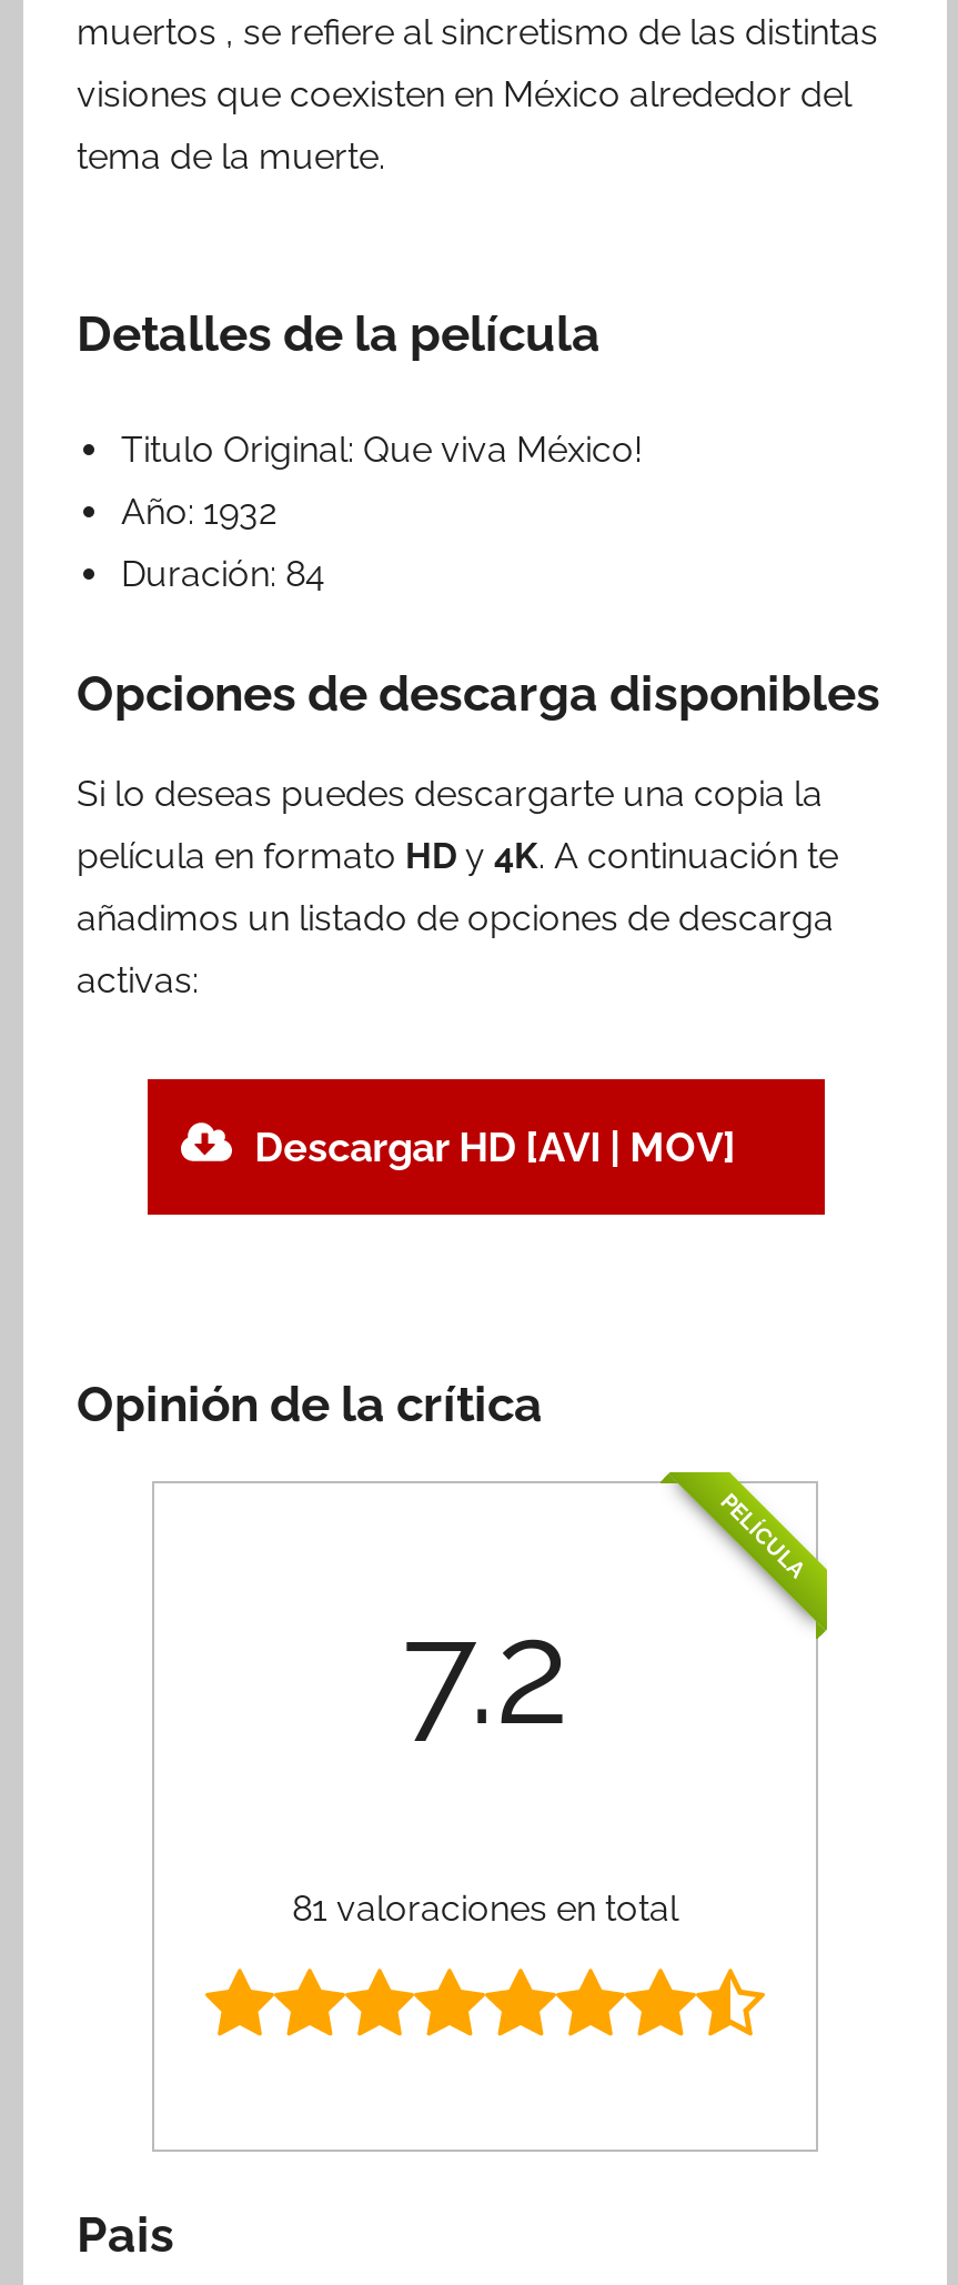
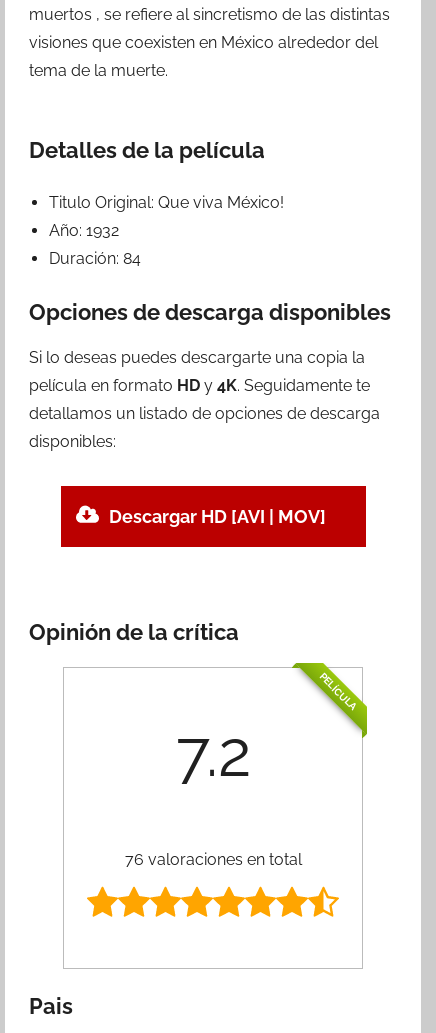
- película en formato HD y 4K. A continuación te
+ película en formato HD y 4K. Seguidamente te

- añadimos un listado de opciones de descarga
+ detallamos un listado de opciones de descarga

- activas:
+ disponibles:

- 81 valoraciones en total
+ 76 valoraciones en total
